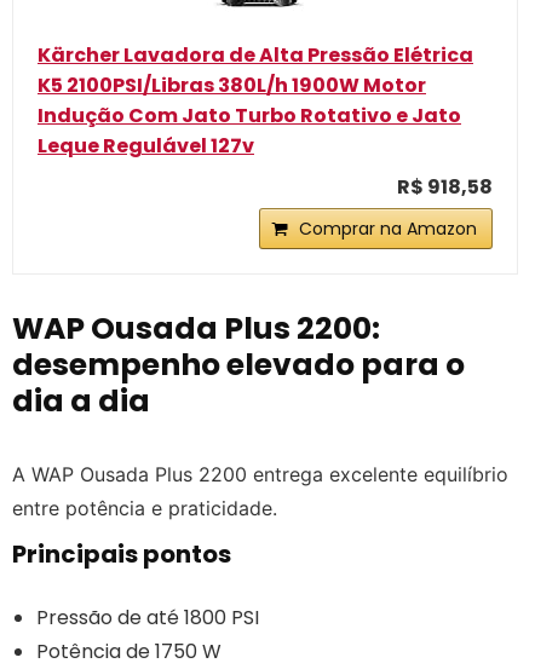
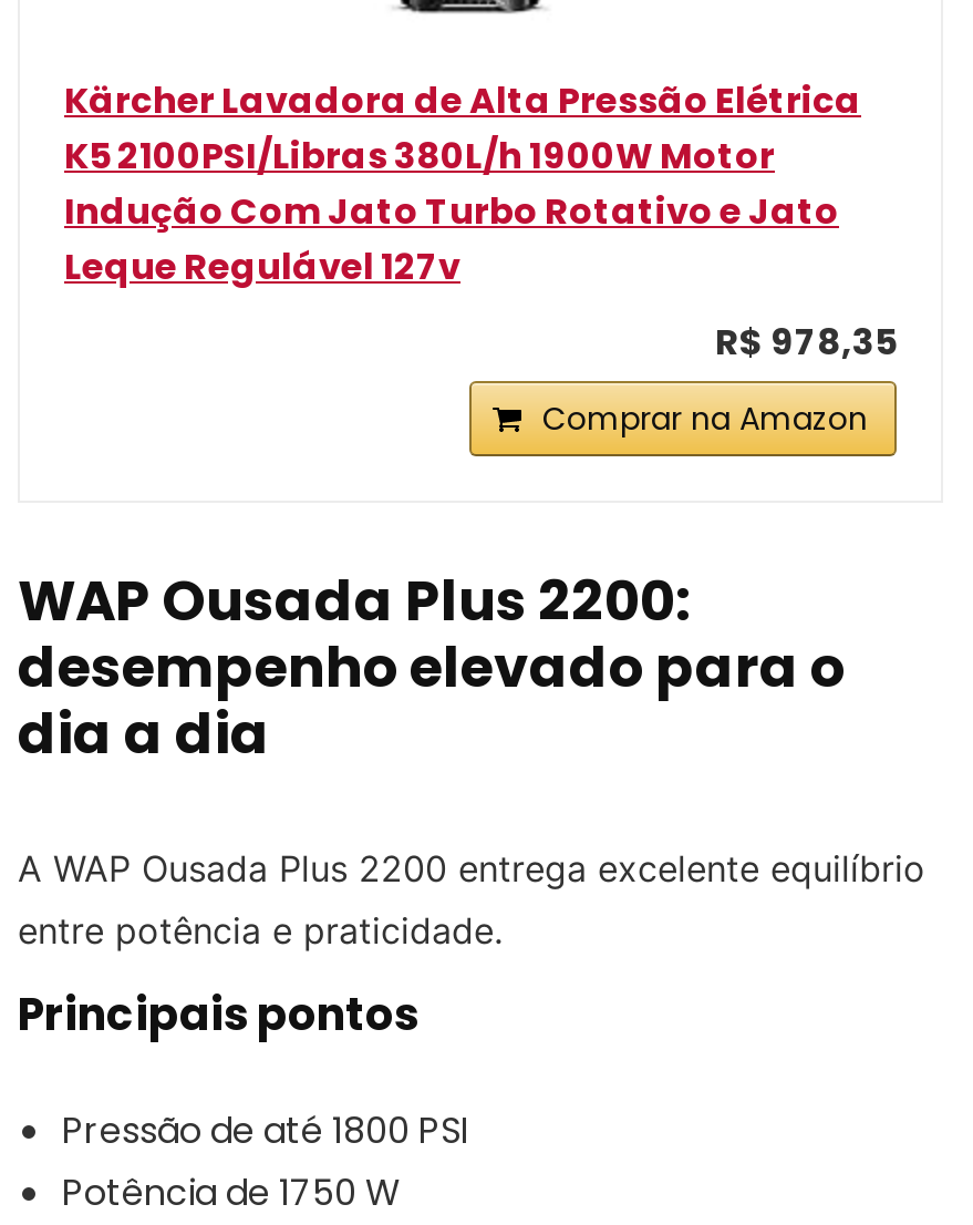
- R$ 918,58
+ R$ 978,35
